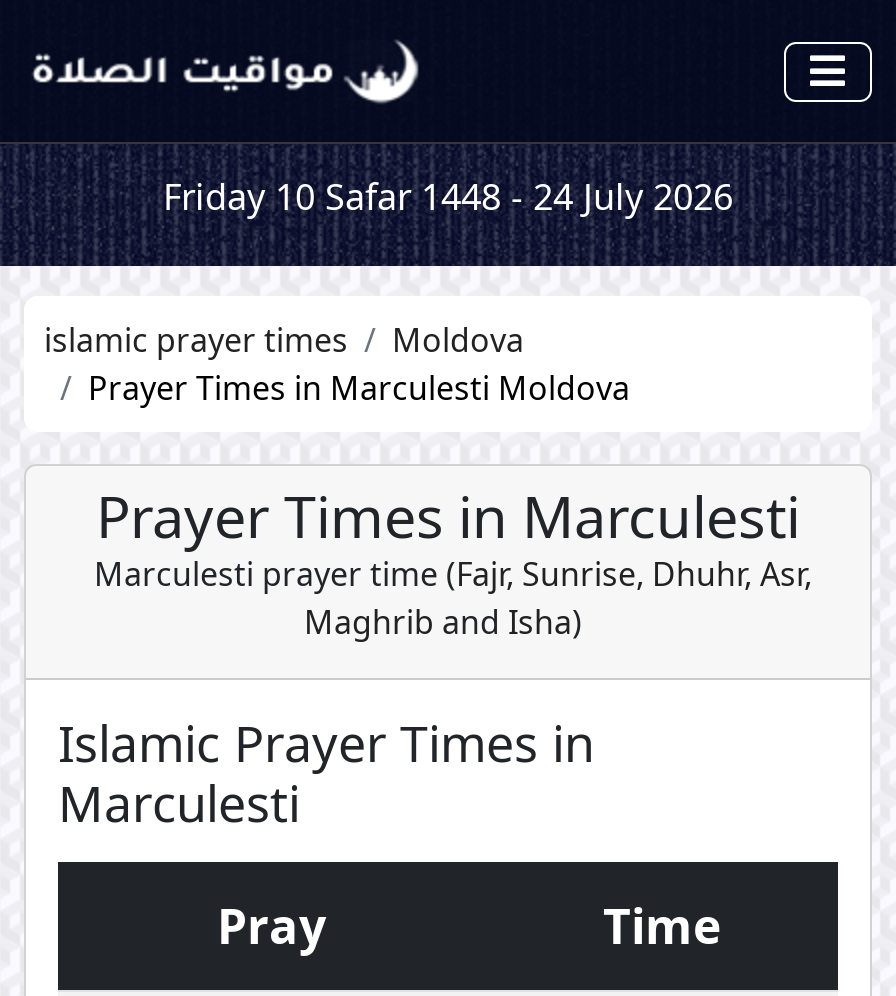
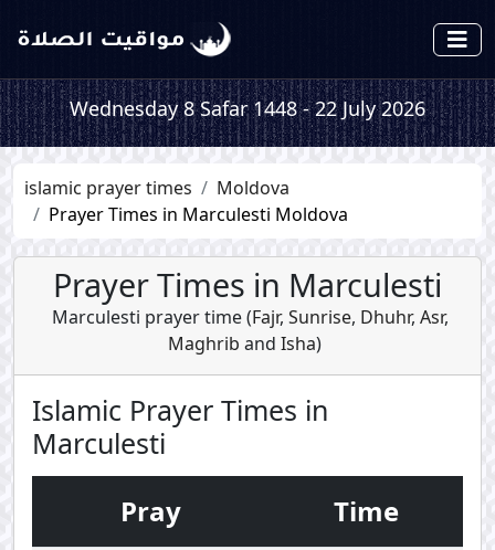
- Friday 10 Safar 1448 - 24 July 2026
+ Wednesday 8 Safar 1448 - 22 July 2026
